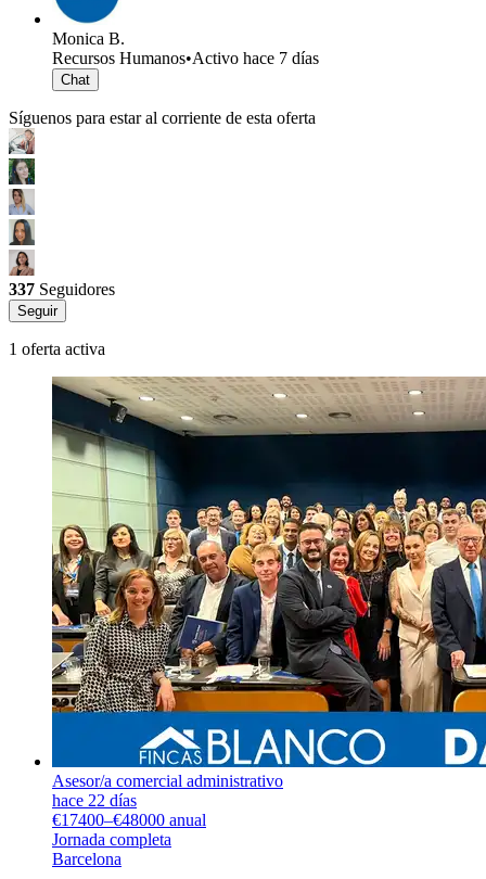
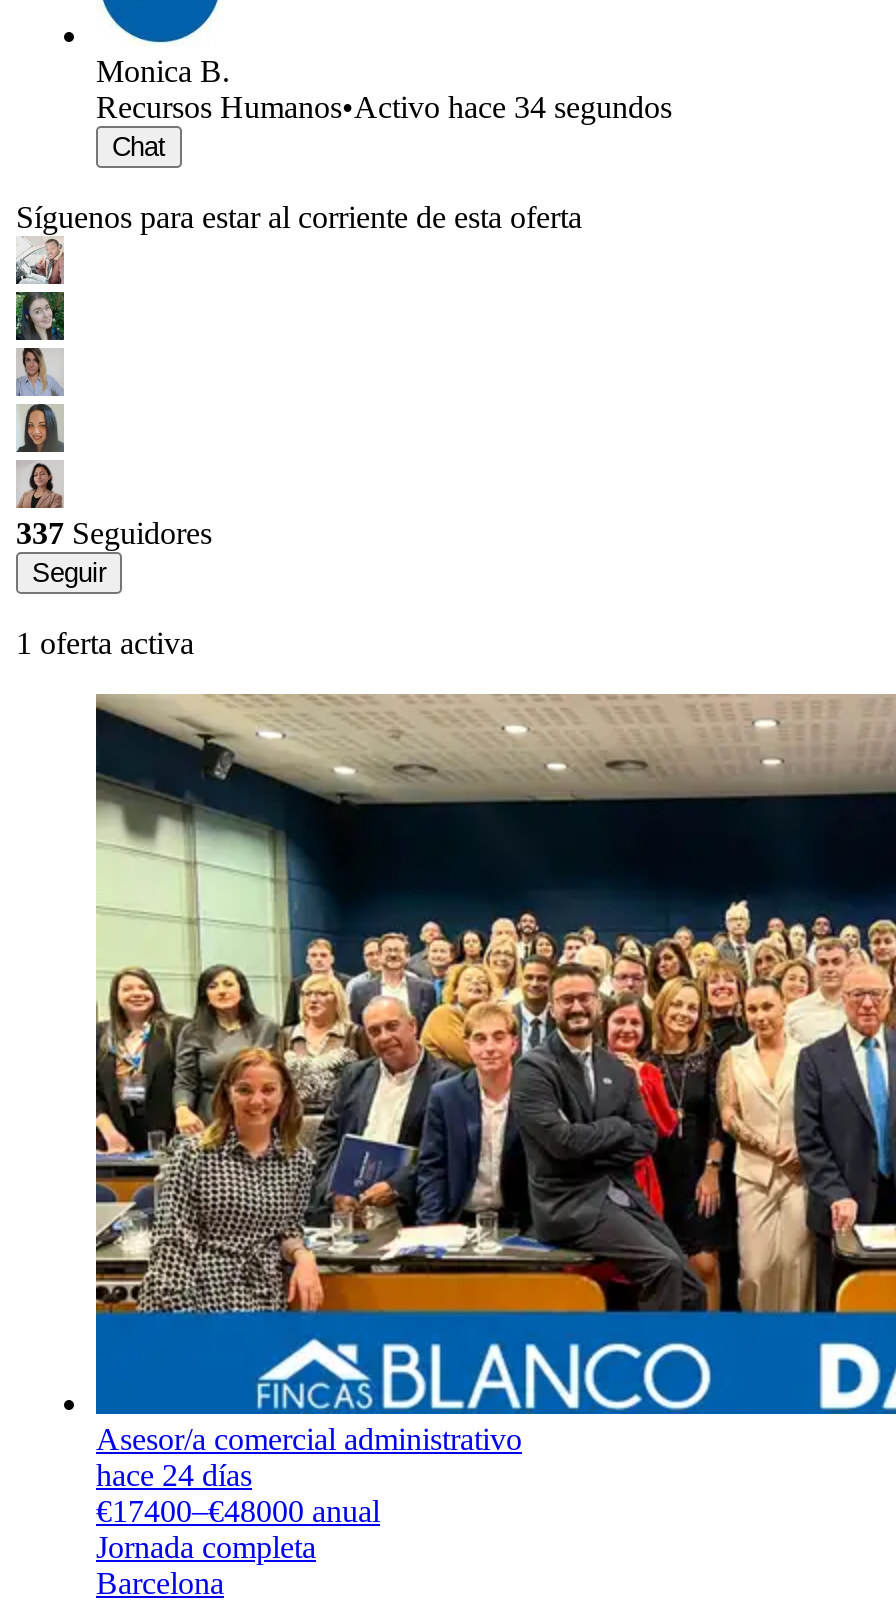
- Recursos Humanos•Activo hace 7 días
+ Recursos Humanos•Activo hace 34 segundos

- hace 22 días
+ hace 24 días
